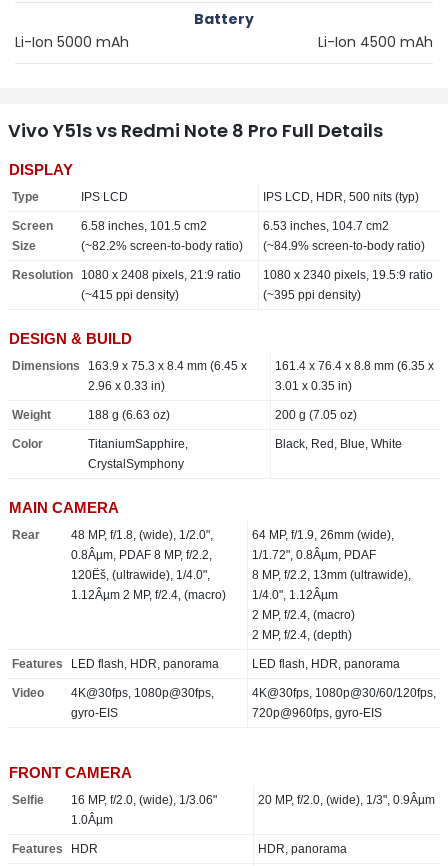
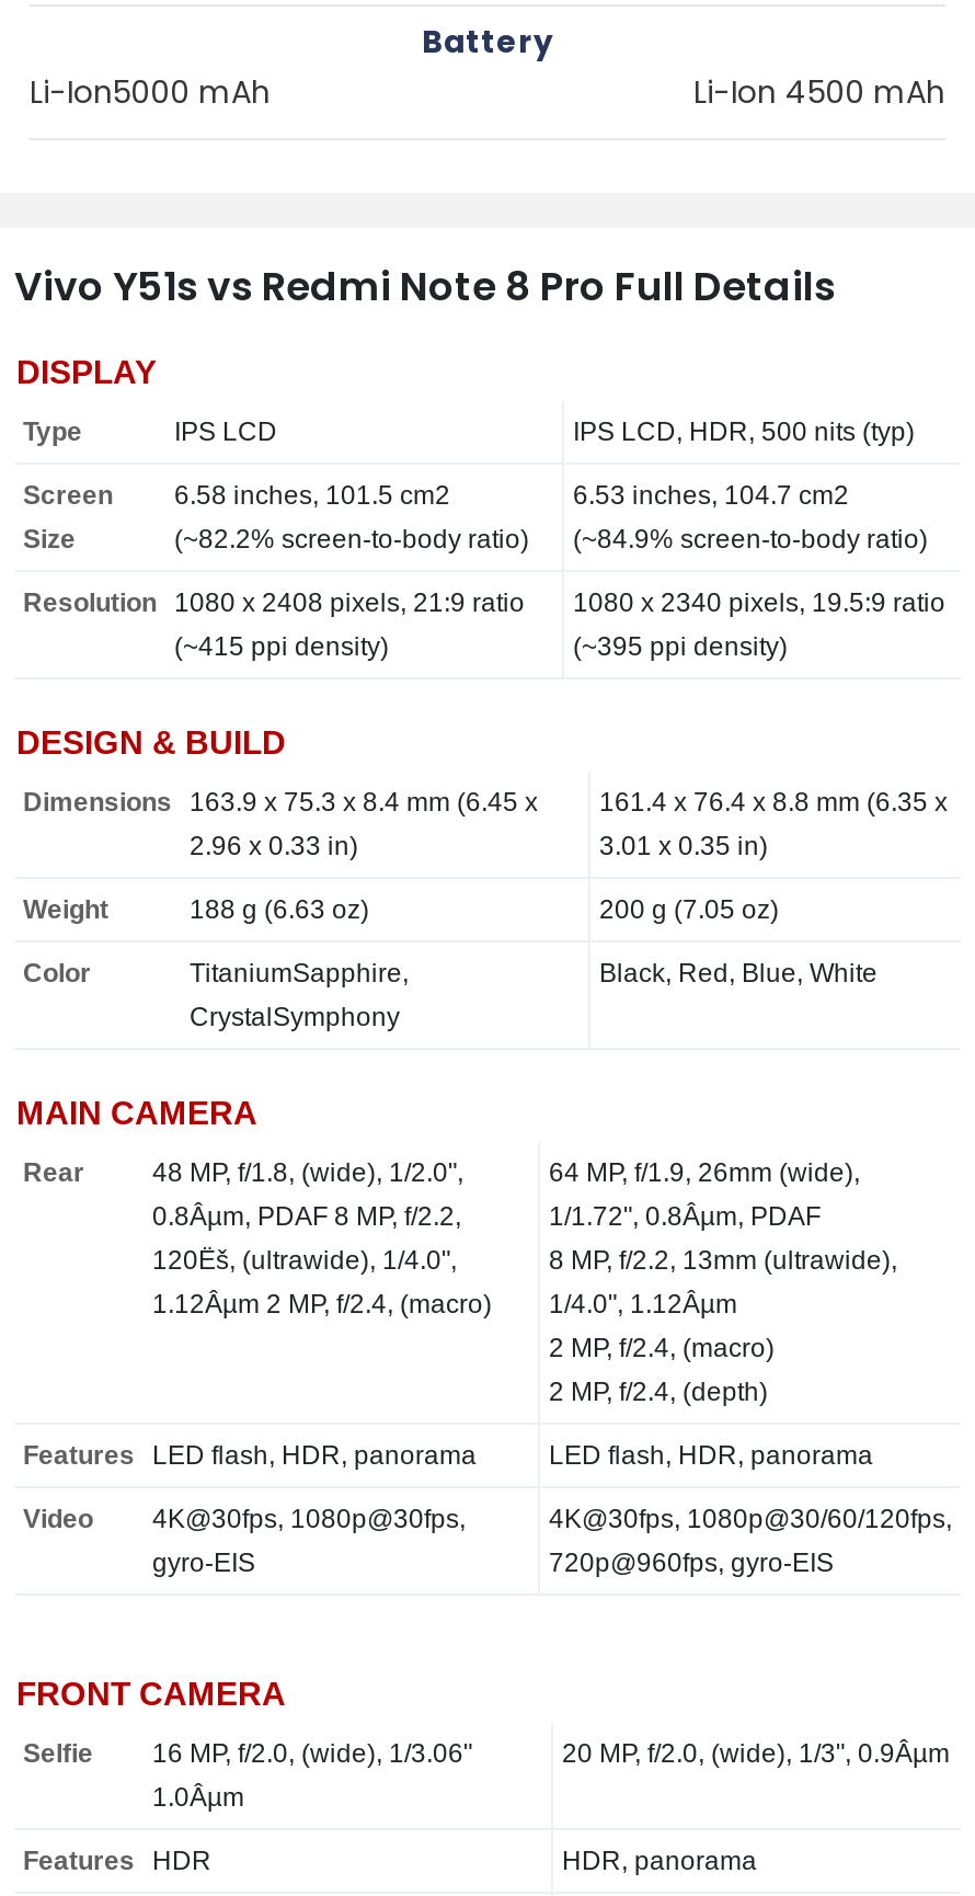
- Li-Ion 5000 mAh
+ Li-Ion5000 mAh
